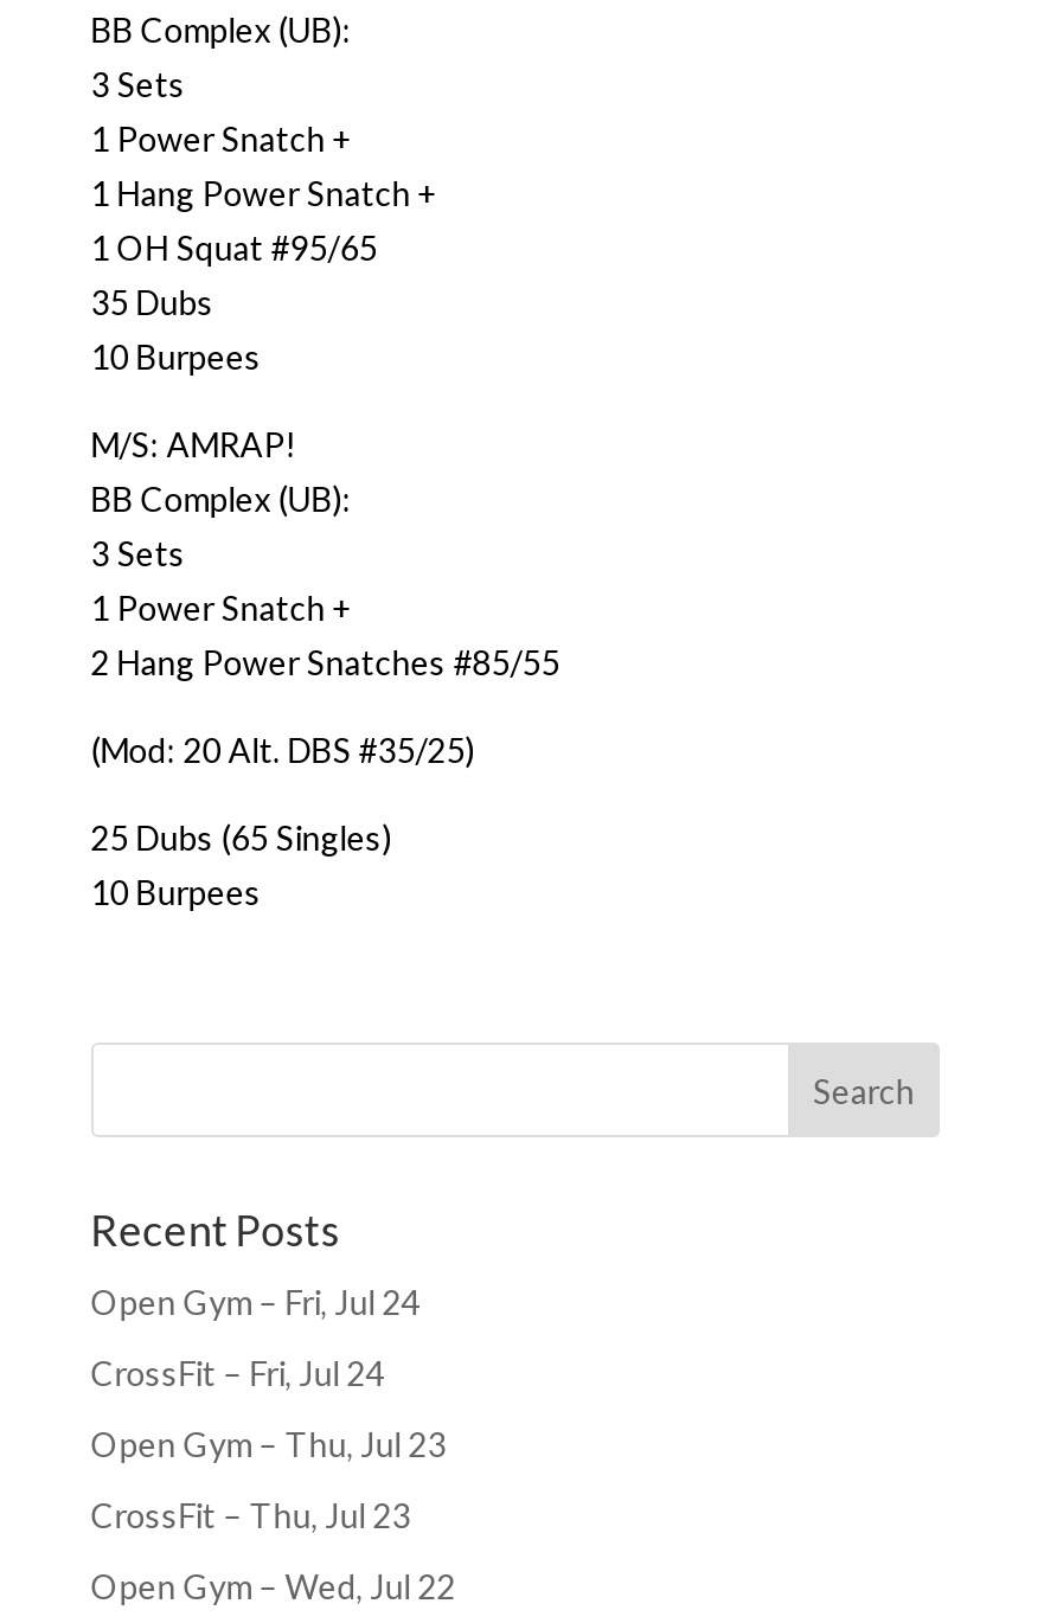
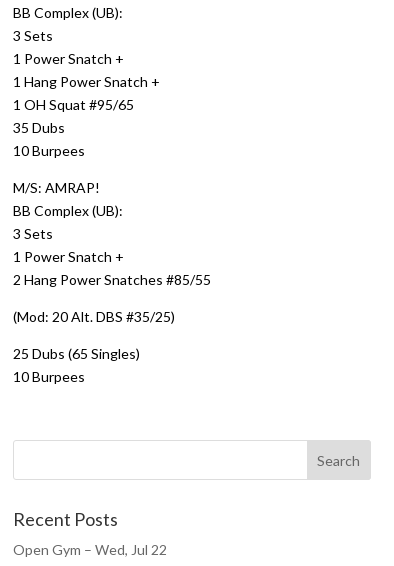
- Open Gym – Fri, Jul 24
- CrossFit – Fri, Jul 24
- Open Gym – Thu, Jul 23
- CrossFit – Thu, Jul 23
